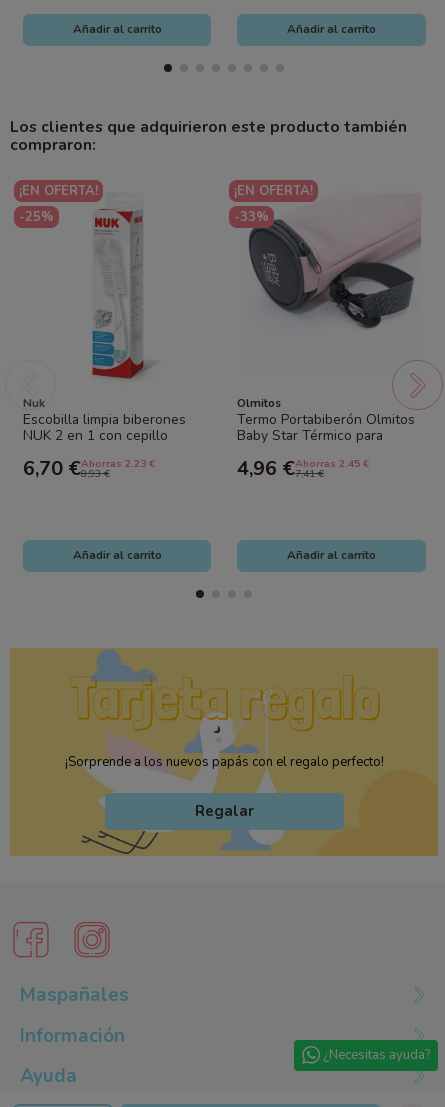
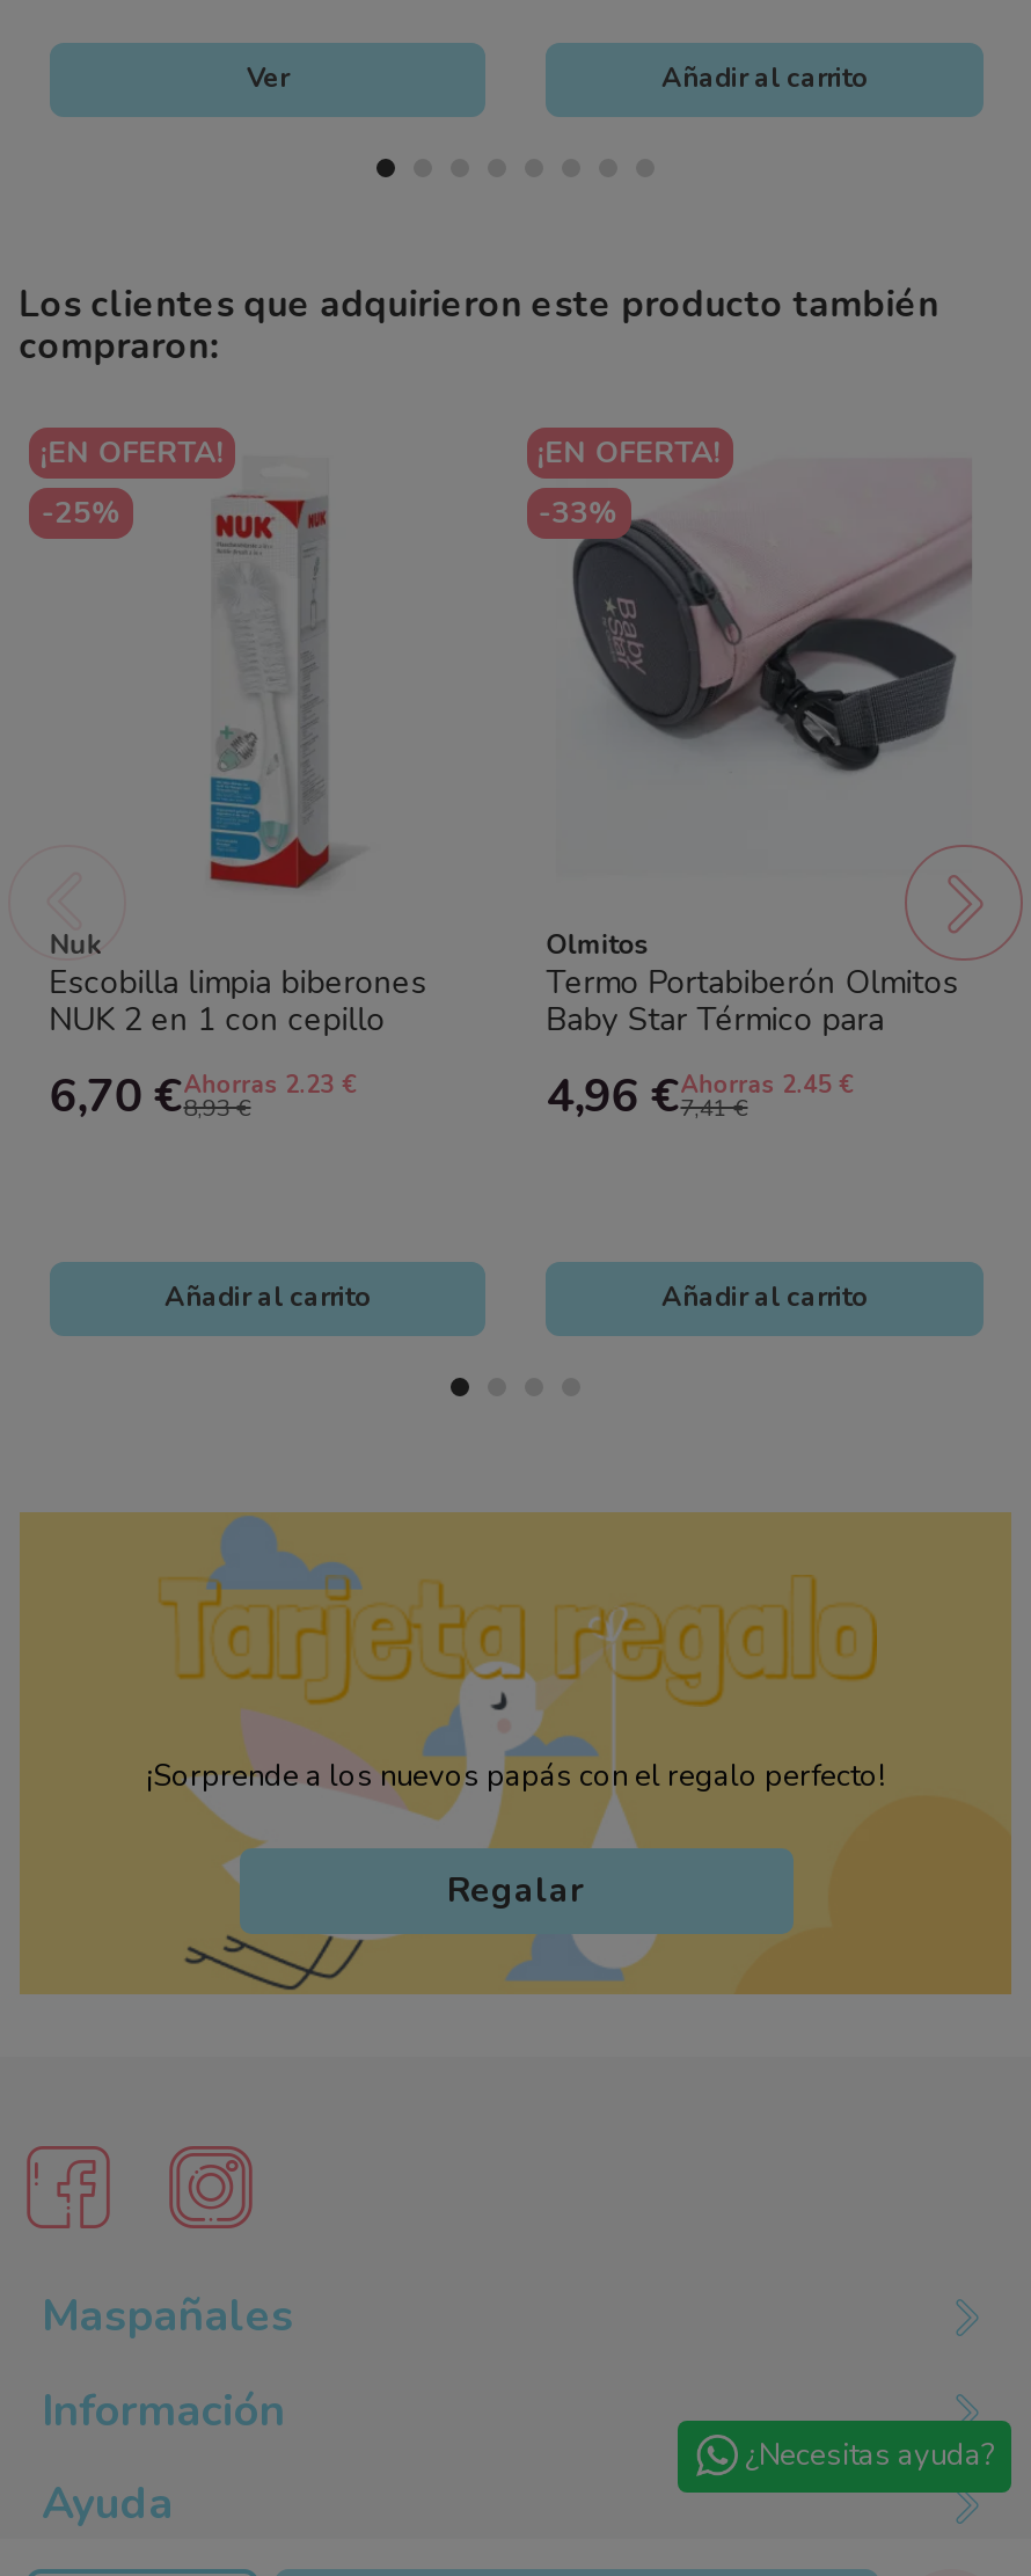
- Añadir al carrito
+ Ver
